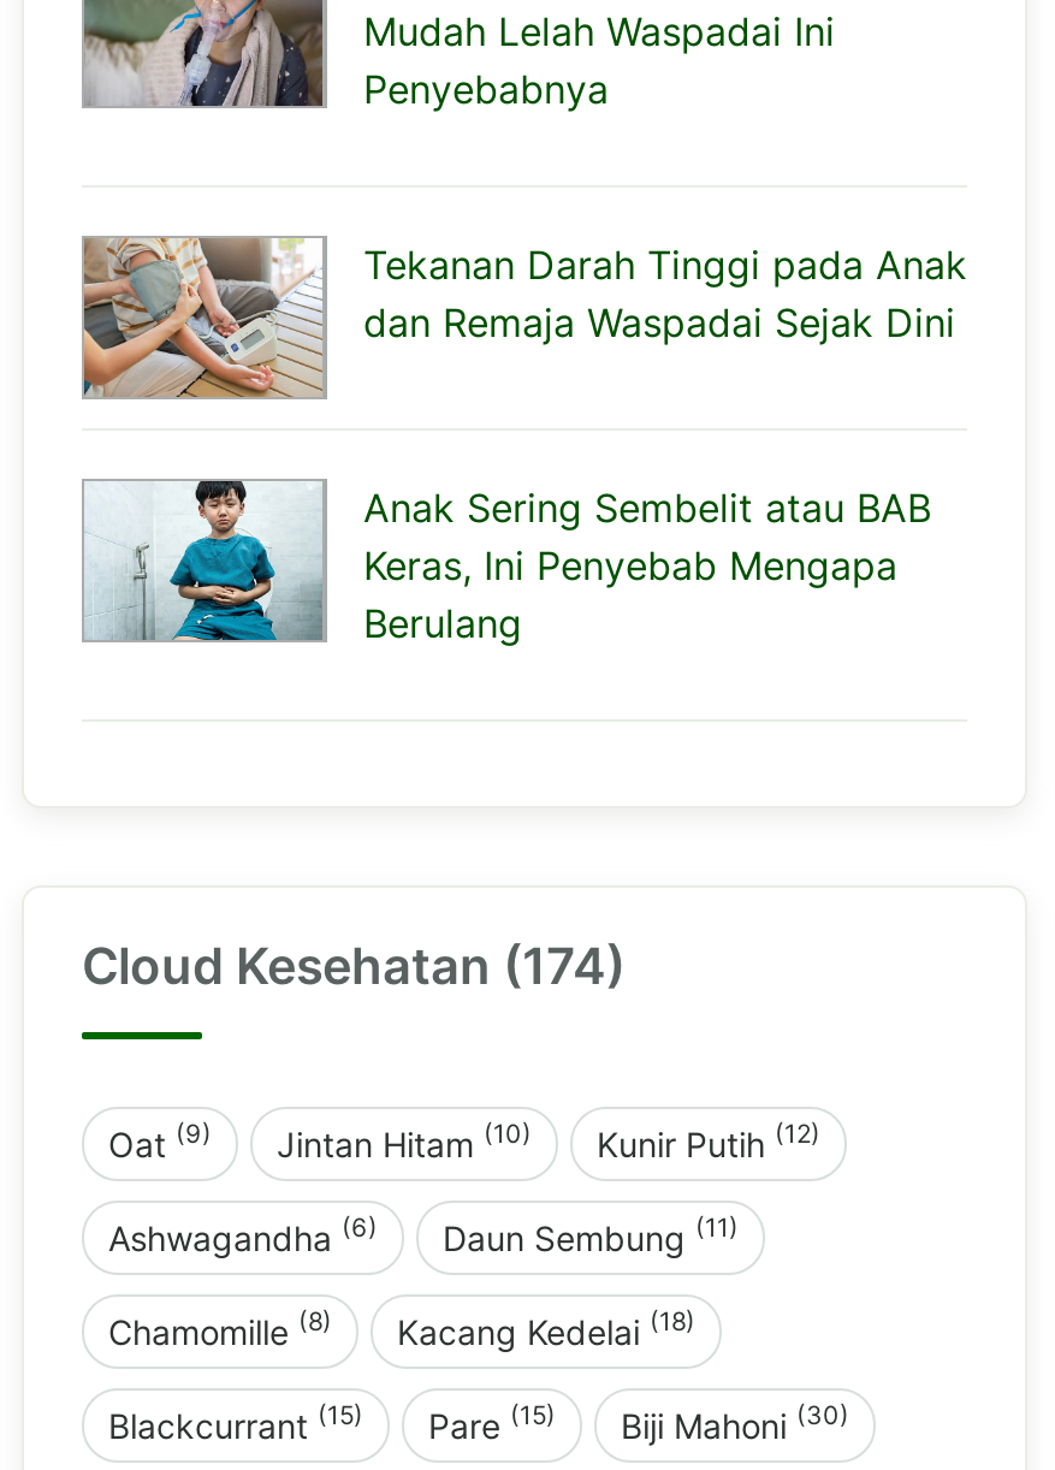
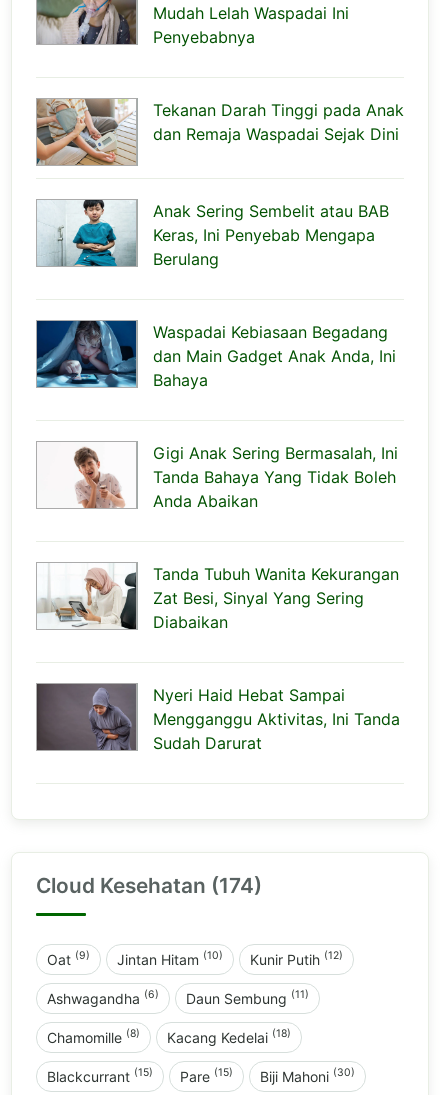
+ [image]
+ Waspadai Kebiasaan Begadang
+ dan Main Gadget Anak Anda, Ini
+ Bahaya

+ [image]
+ Tanda Tubuh Wanita Kekurangan
+ Zat Besi, Sinyal Yang Sering
+ Diabaikan

+ [image]
+ Nyeri Haid Hebat Sampai
+ Mengganggu Aktivitas, Ini Tanda
+ Sudah Darurat

+ [image]
+ Gigi Anak Sering Bermasalah, Ini
+ Tanda Bahaya Yang Tidak Boleh
+ Anda Abaikan
